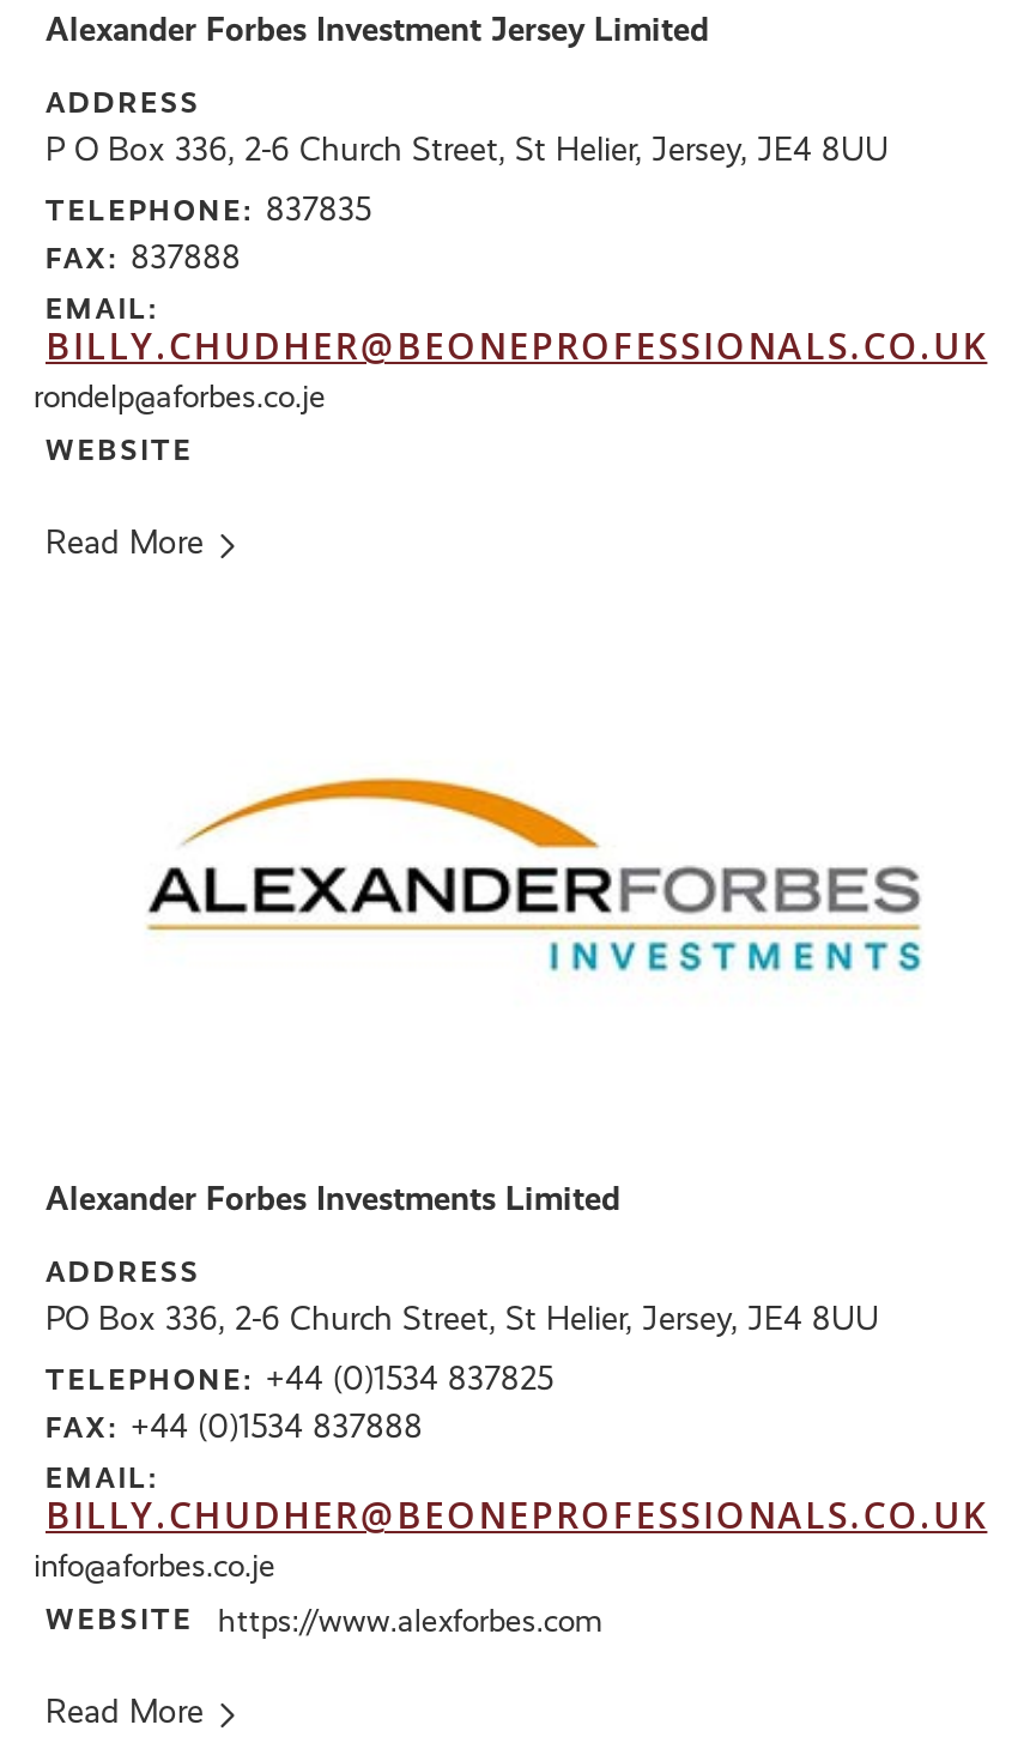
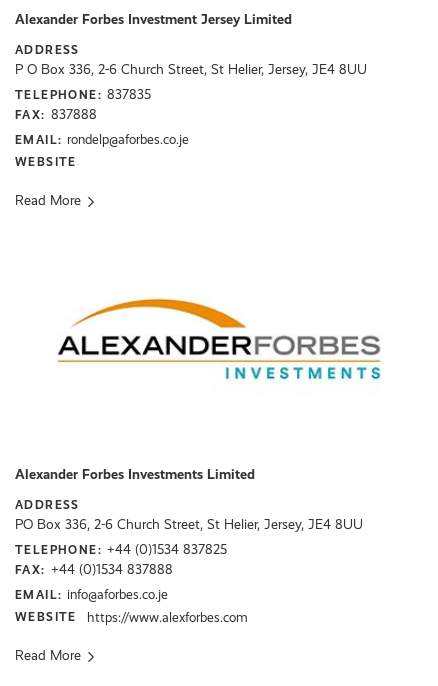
- EMAIL:
- BILLY.CHUDHER@BEONEPROFESSIONALS.CO.UK
- rondelp@aforbes.co.je
+ EMAIL: rondelp@aforbes.co.je

- EMAIL:
- BILLY.CHUDHER@BEONEPROFESSIONALS.CO.UK
- info@aforbes.co.je
+ EMAIL: info@aforbes.co.je
